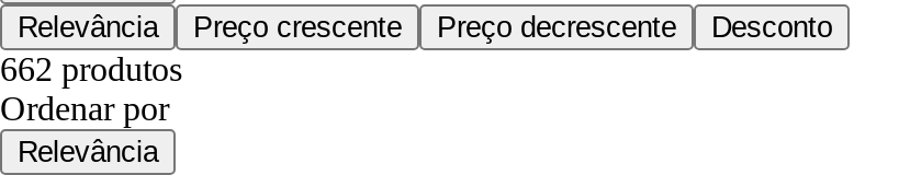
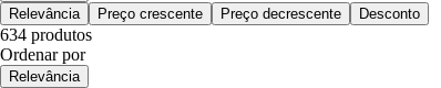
- 662 produtos
+ 634 produtos
